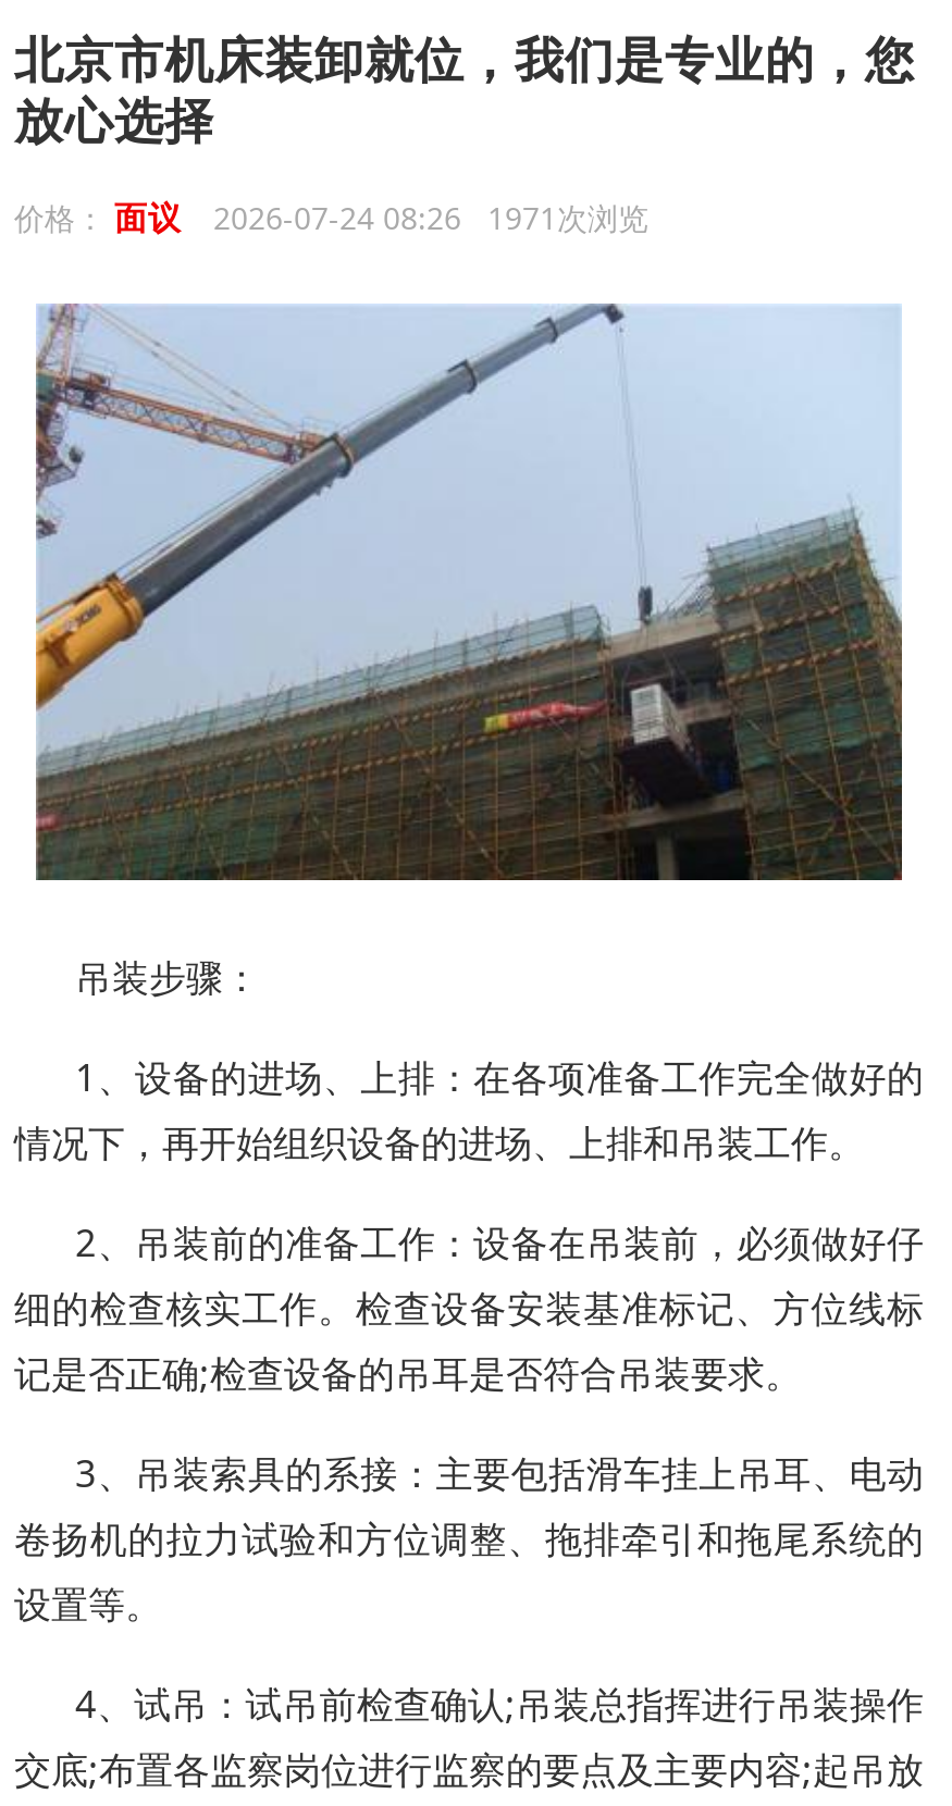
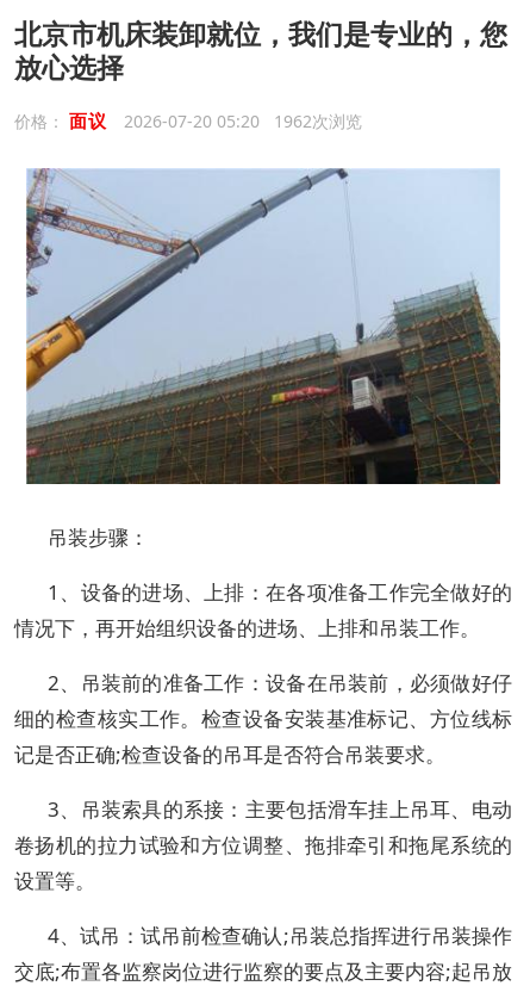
- 价格：面议 2026-07-24 08:26 1971次浏览
+ 价格：面议 2026-07-20 05:20 1962次浏览
